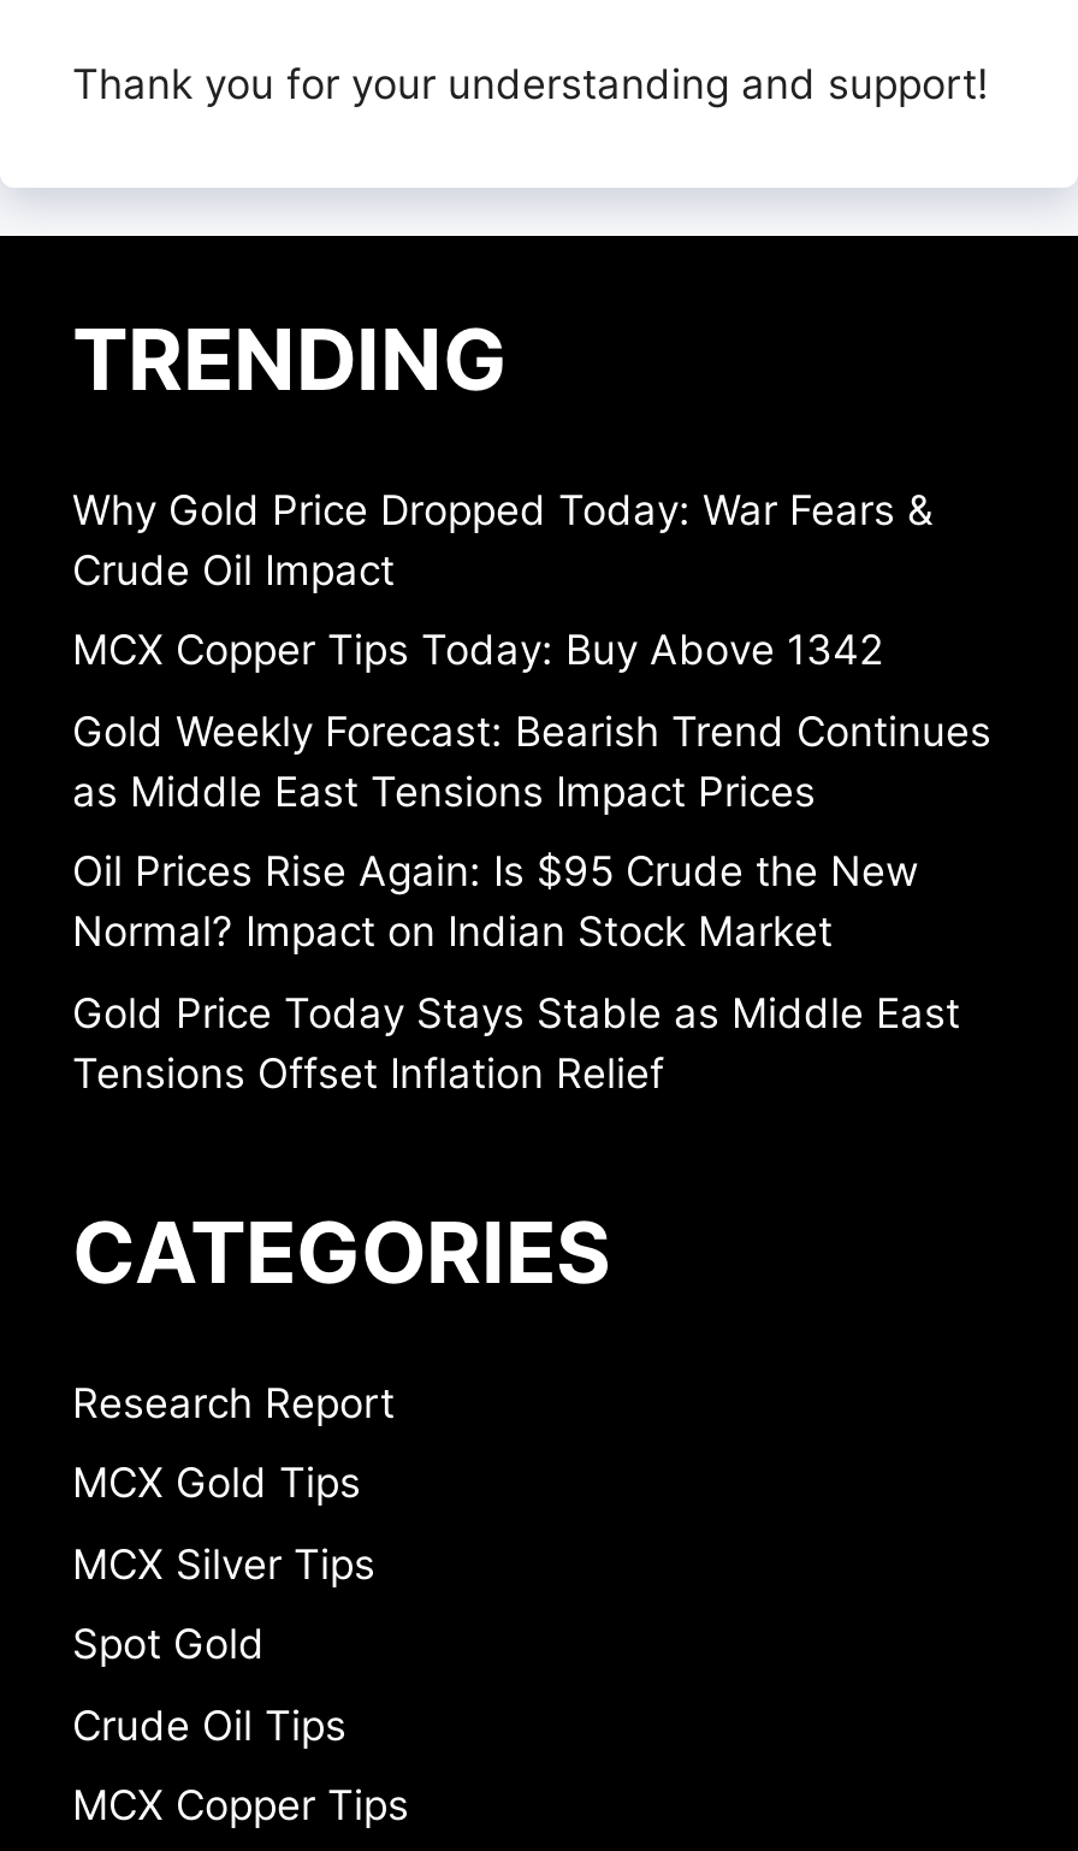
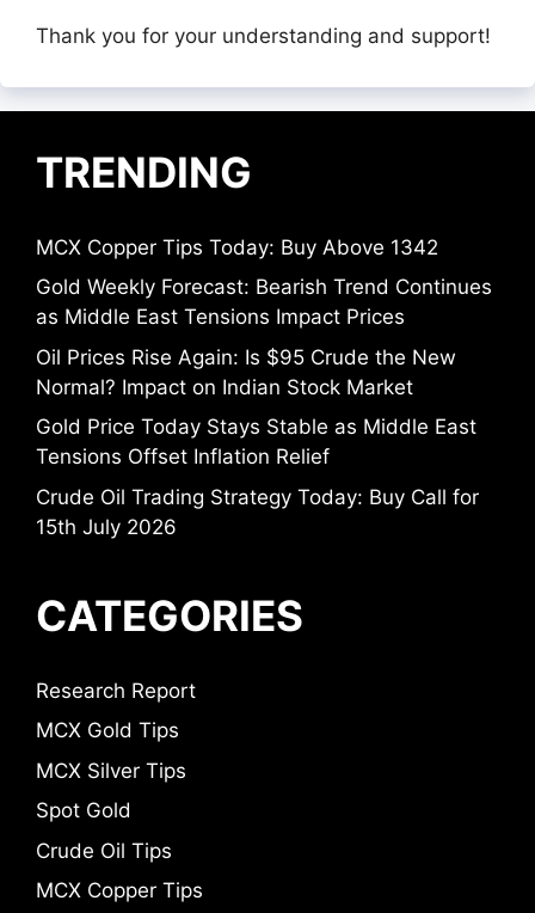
- Why Gold Price Dropped Today: War Fears &
- Crude Oil Impact

moved up: MCX Copper Tips Today: Buy Above 1342 | Gold Weekly Forecast: Bearish Trend Continues | as Middle East Tensions Impact Prices | Oil Prices Rise Again: Is $95 Crude the New | Normal? Impact on Indian Stock Market | Gold Price Today Stays Stable as Middle East | Tensions Offset Inflation Relief

+ Crude Oil Trading Strategy Today: Buy Call for
+ 15th July 2026
